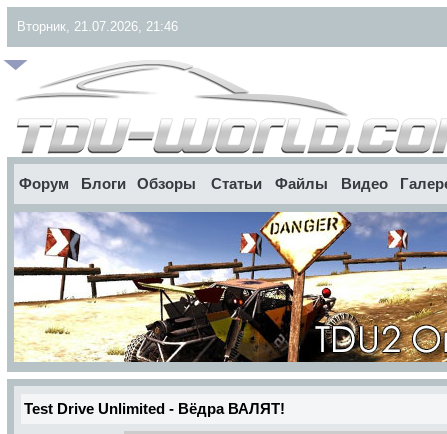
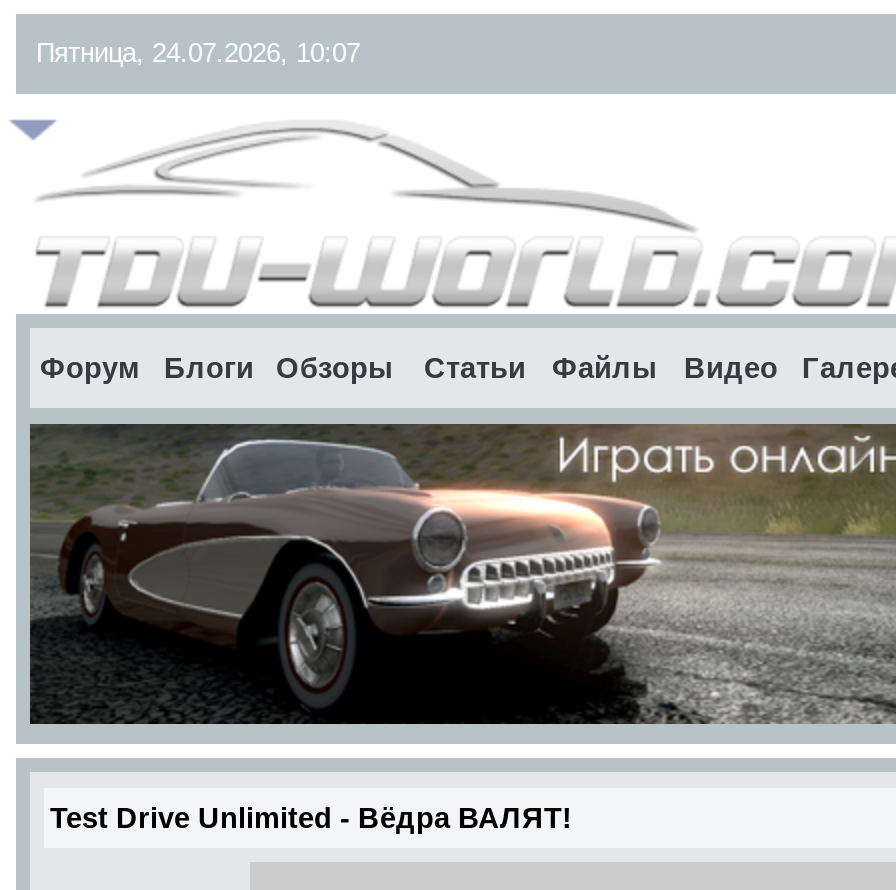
- Вторник, 21.07.2026, 21:46
+ Пятница, 24.07.2026, 10:07

- [image]
+ [image]
